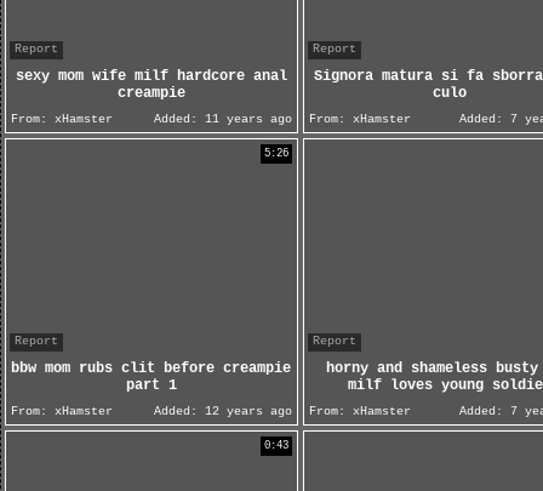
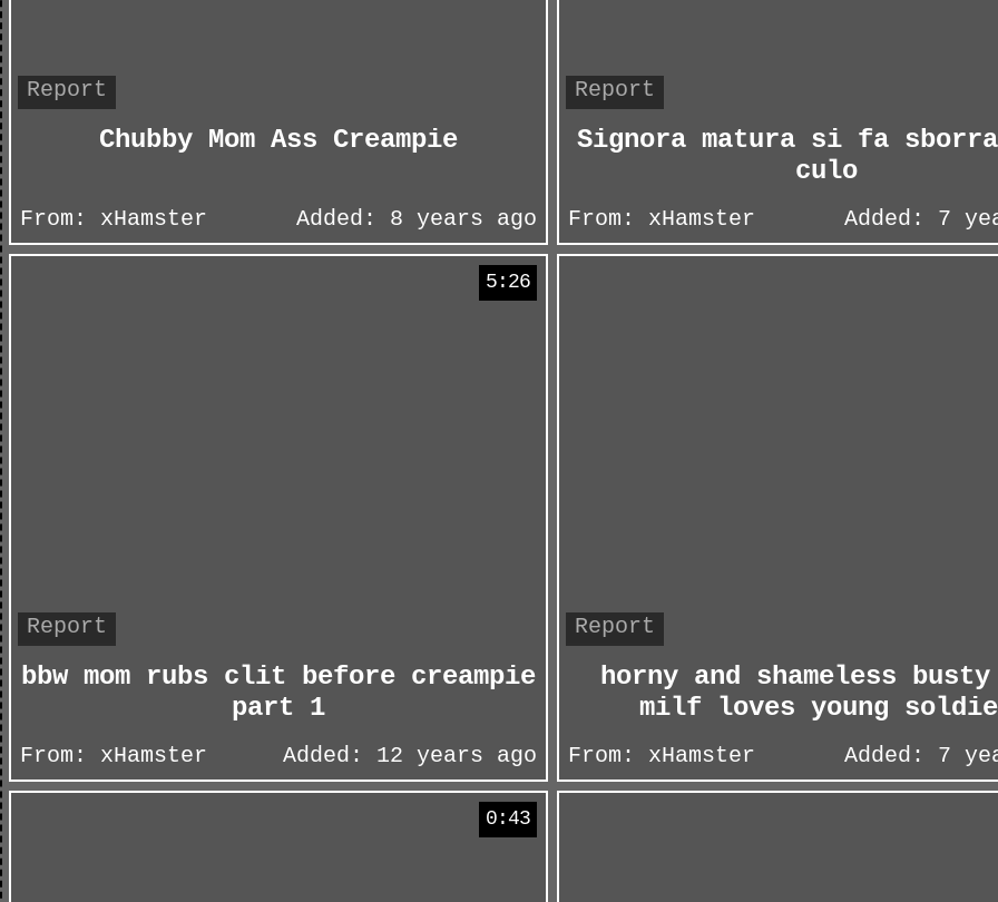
- sexy mom wife milf hardcore anal
- creampie
+ Chubby Mom Ass Creampie

- Added: 11 years ago
+ Added: 8 years ago
